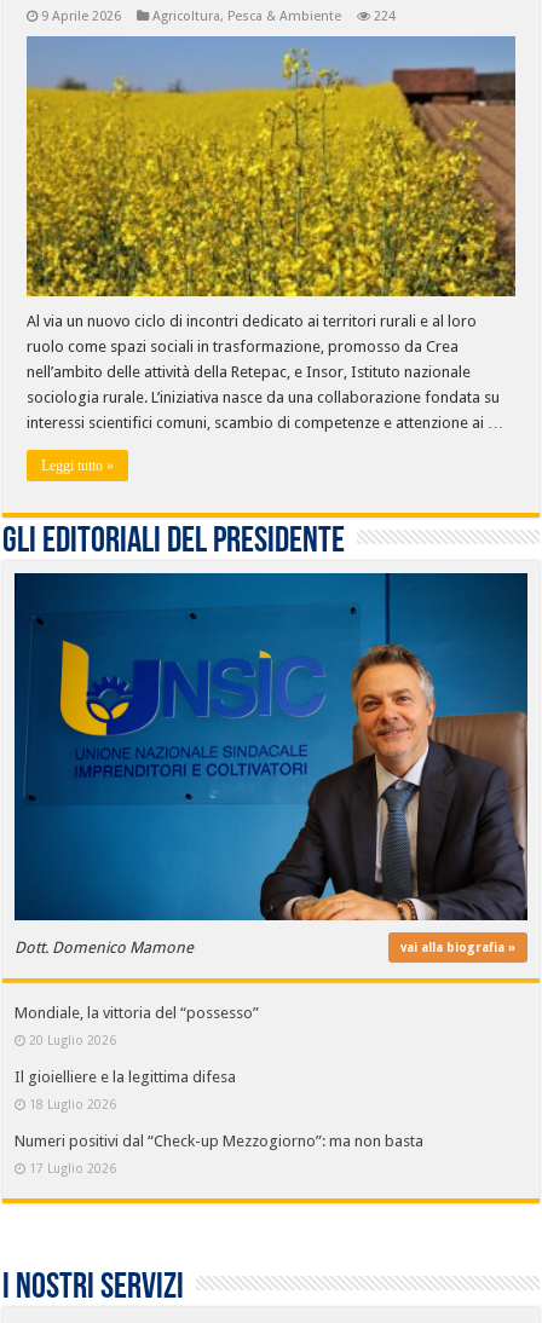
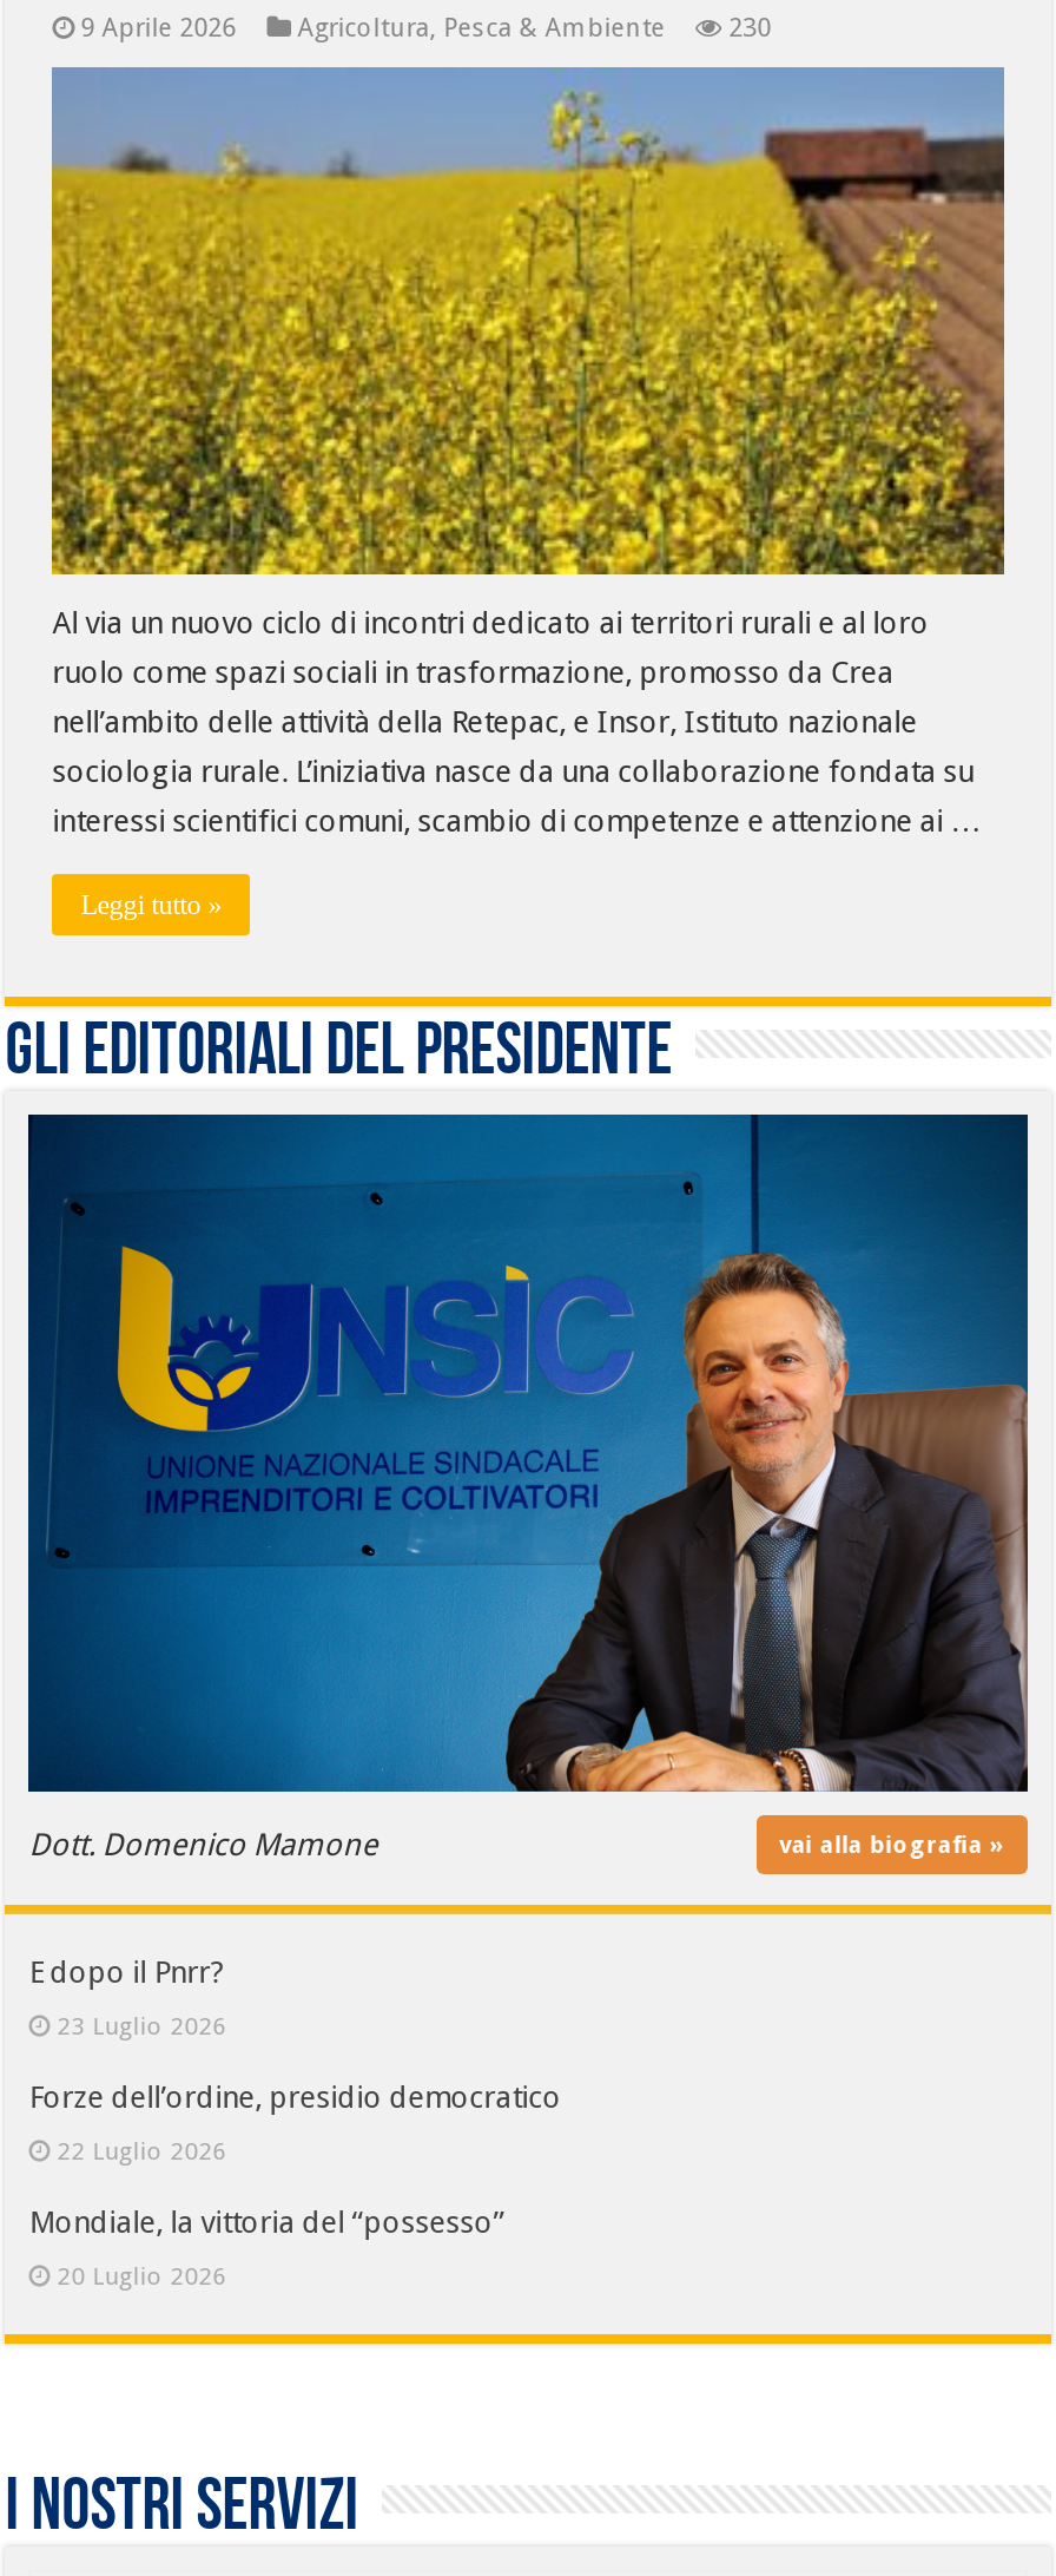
- 224
+ 230

+ E dopo il Pnrr?
+ 23 Luglio 2026
+ Forze dell’ordine, presidio democratico
+ 22 Luglio 2026

moved down: Mondiale, la vittoria del “possesso” | 20 Luglio 2026

- Il gioielliere e la legittima difesa
- 18 Luglio 2026
- Numeri positivi dal “Check-up Mezzogiorno”: ma non basta
- 17 Luglio 2026
